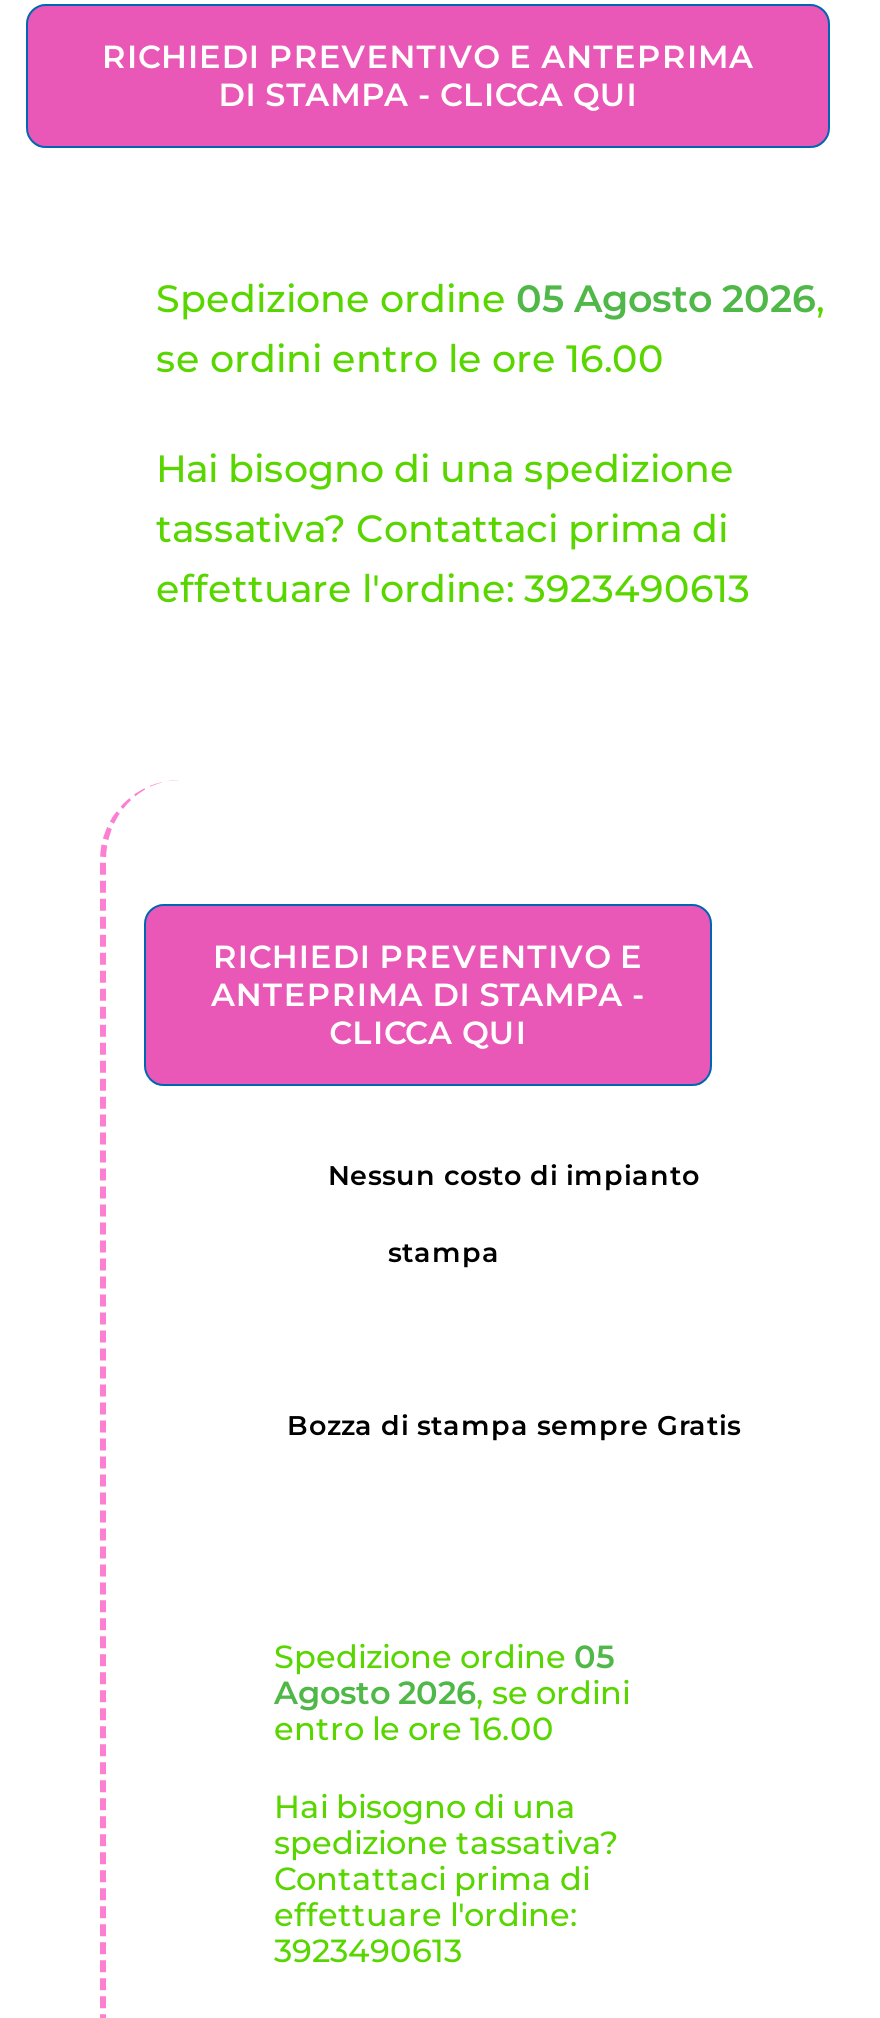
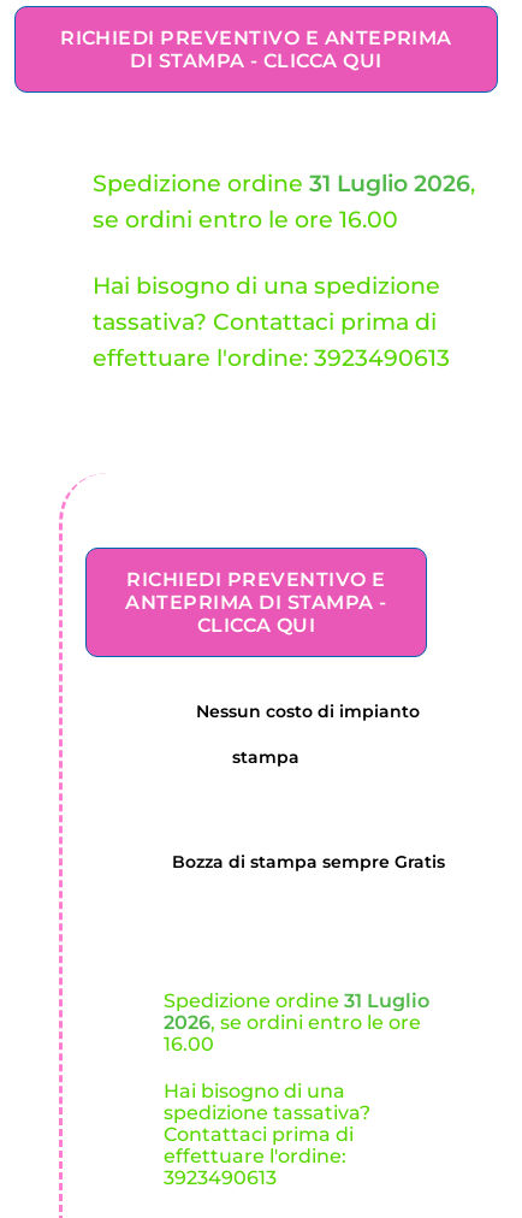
- Spedizione ordine 05 Agosto 2026,
+ Spedizione ordine 31 Luglio 2026,

- Spedizione ordine 05
- Agosto 2026, se ordini
- entro le ore 16.00
+ Spedizione ordine 31 Luglio
+ 2026, se ordini entro le ore
+ 16.00
